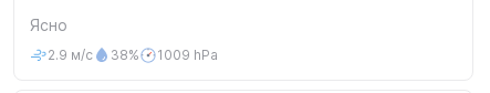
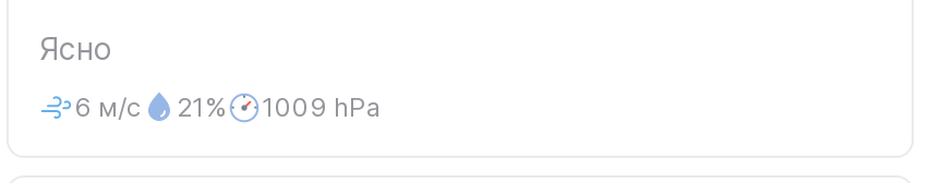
- 2.9 м/с
+ 6 м/с

- 38%
+ 21%
